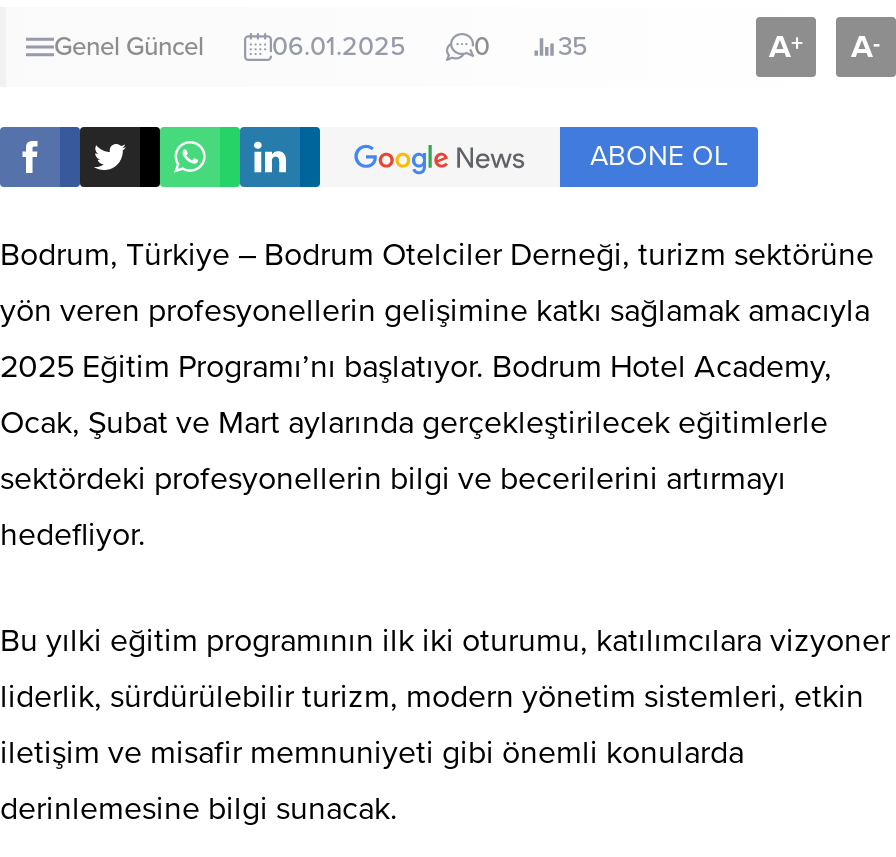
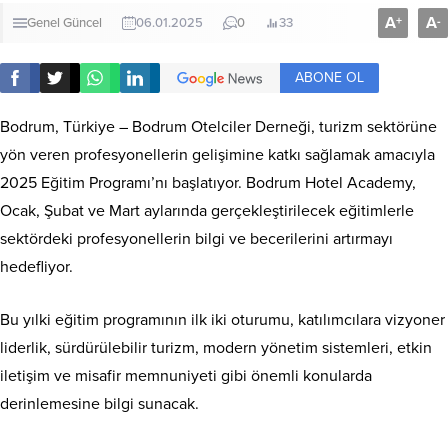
- 35
+ 33
